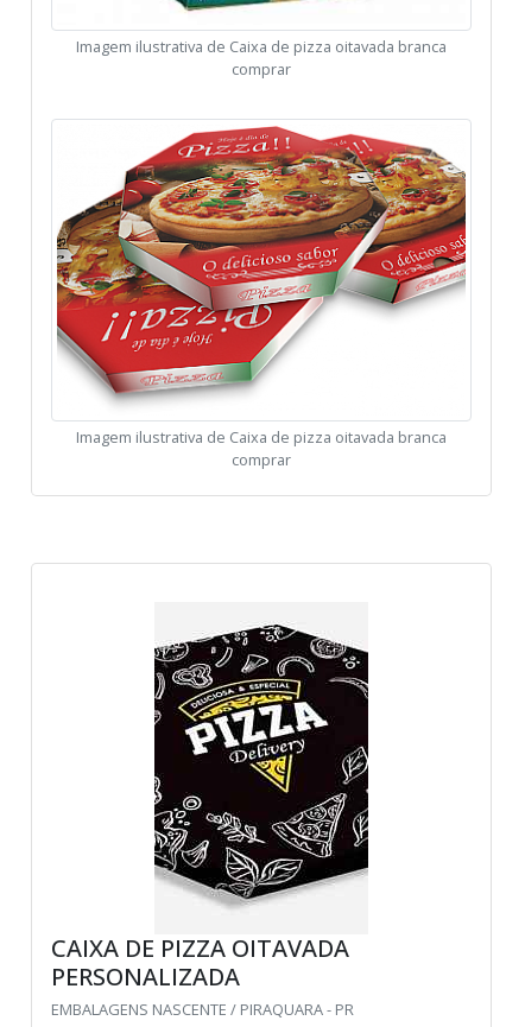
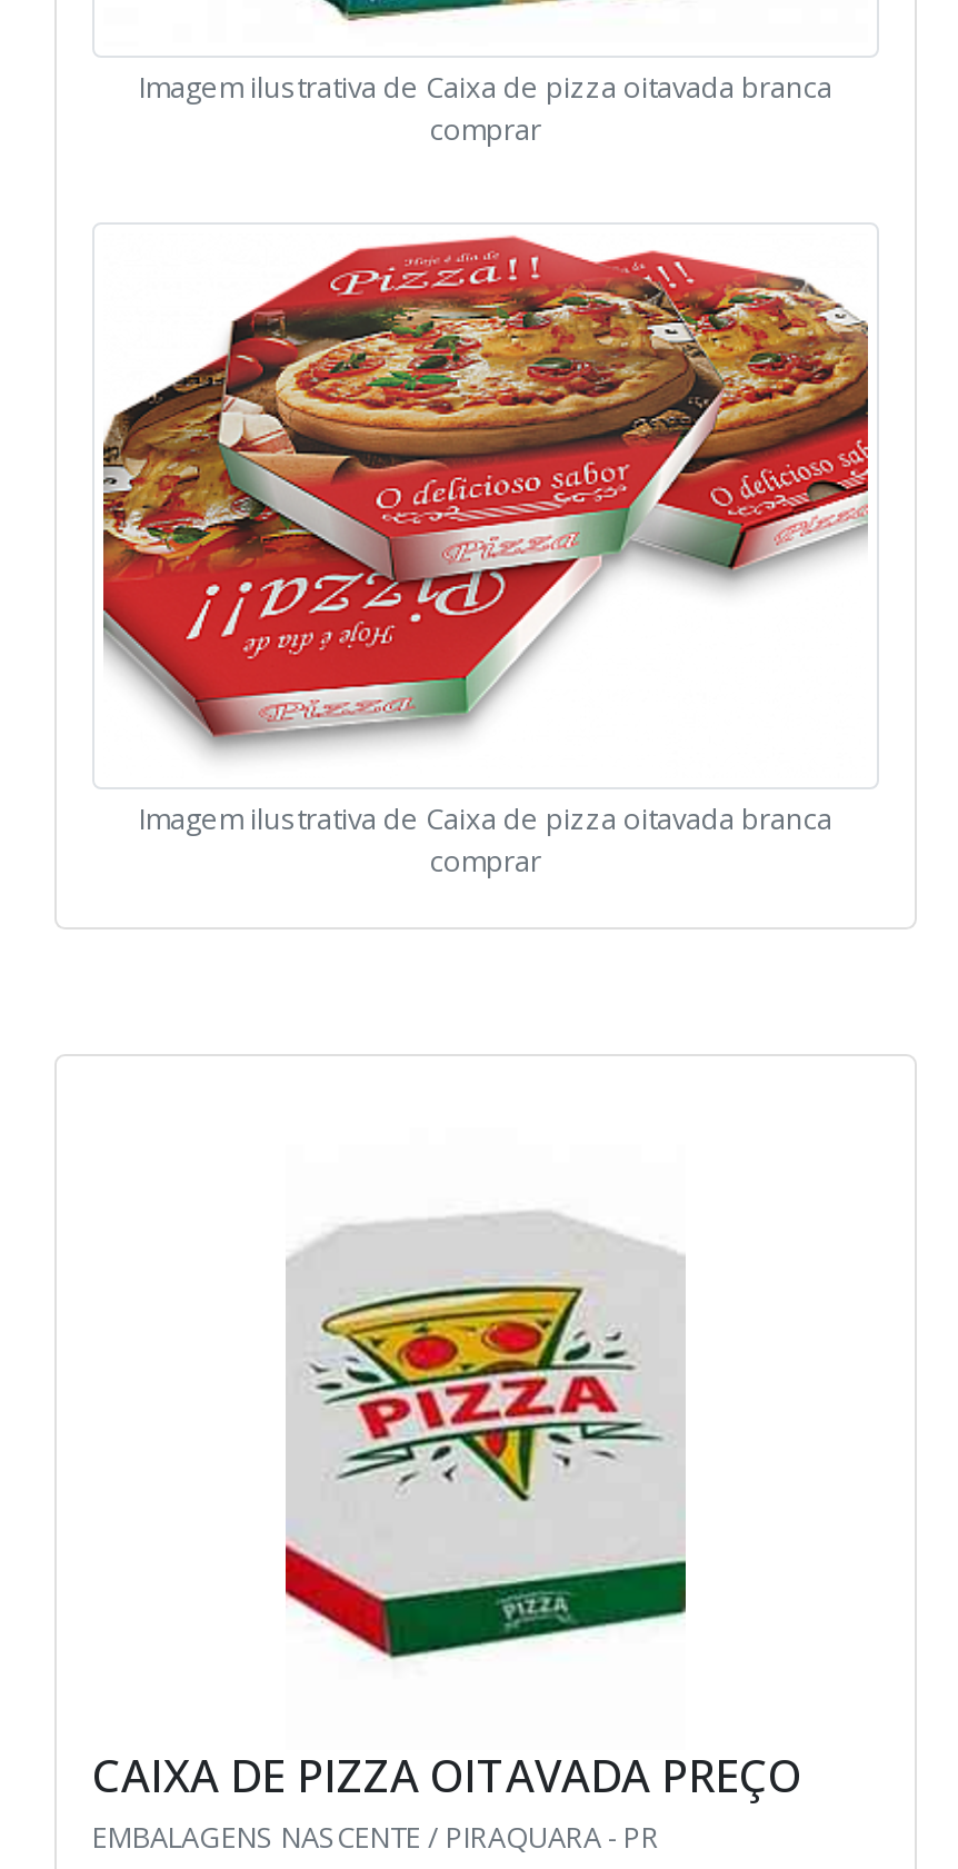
- [image]
- CAIXA DE PIZZA OITAVADA
- PERSONALIZADA
+ [image]
+ CAIXA DE PIZZA OITAVADA PREÇO
